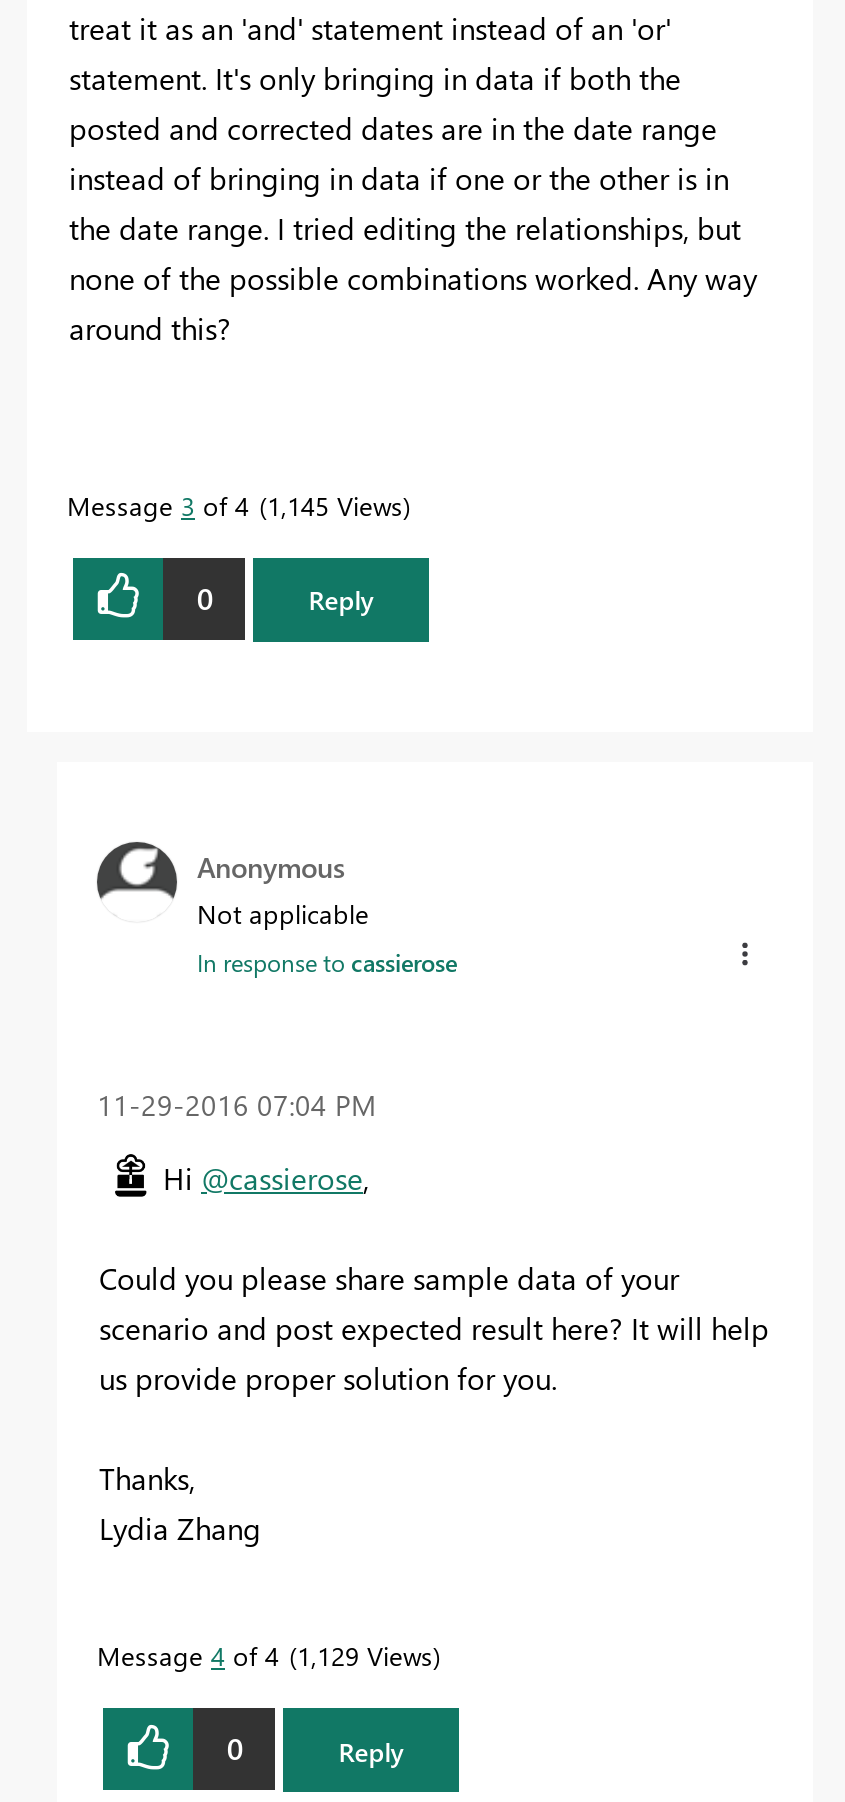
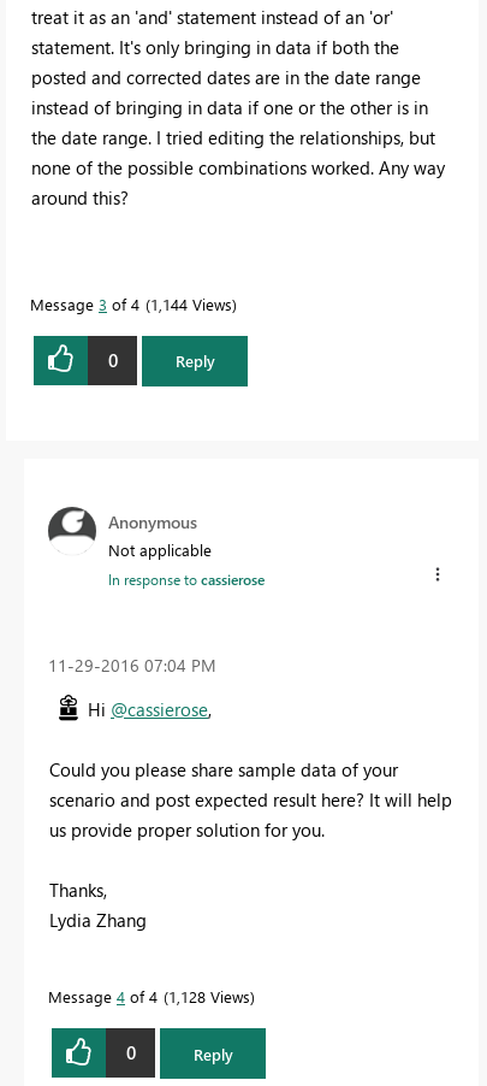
- Message 3 of 4 1,145 Views
+ Message 3 of 4 1,144 Views

- Message 4 of 4 1,129 Views
+ Message 4 of 4 1,128 Views
